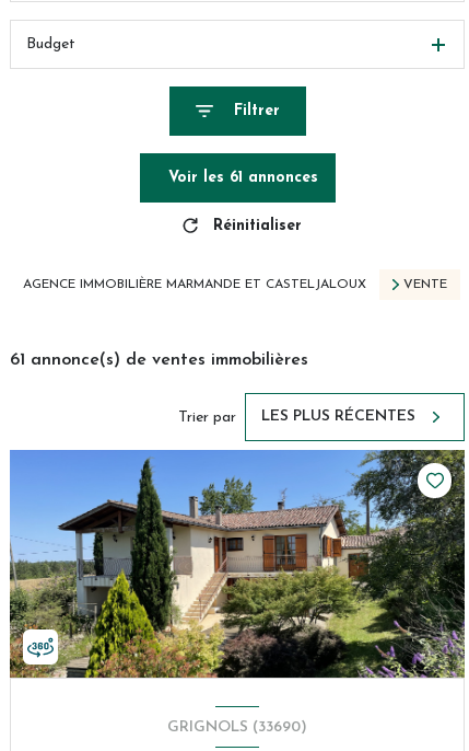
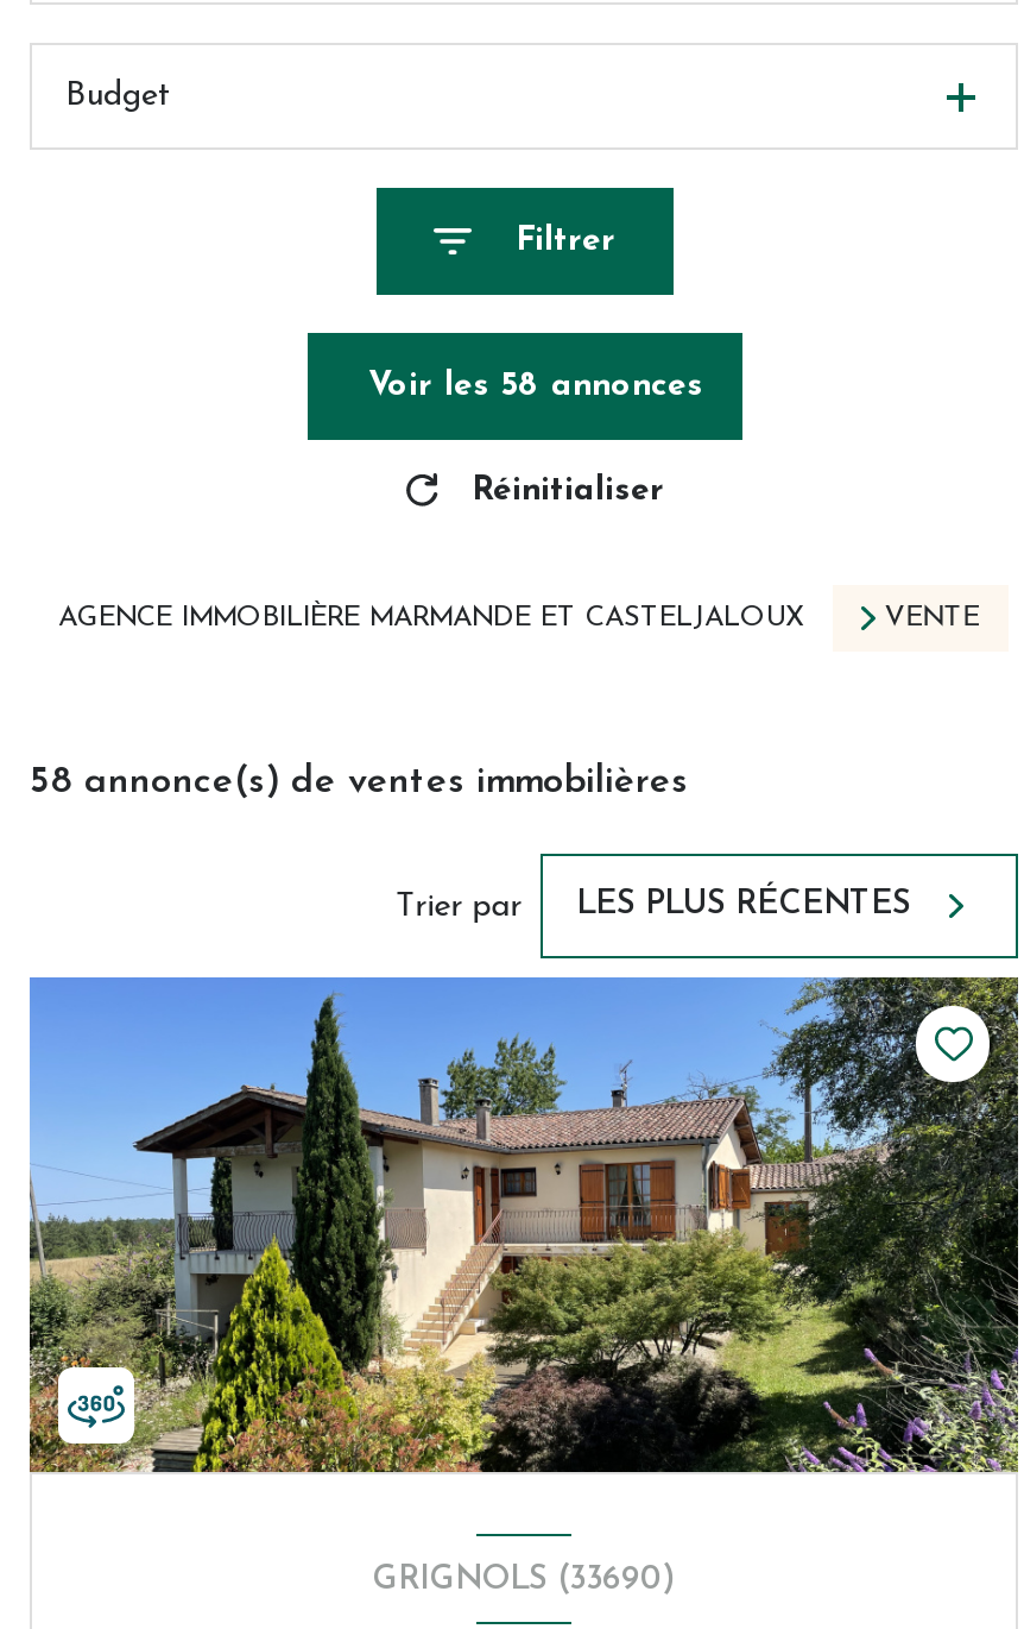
- Voir les 61 annonces
+ Voir les 58 annonces

- 61 annonce(s) de ventes immobilières
+ 58 annonce(s) de ventes immobilières
